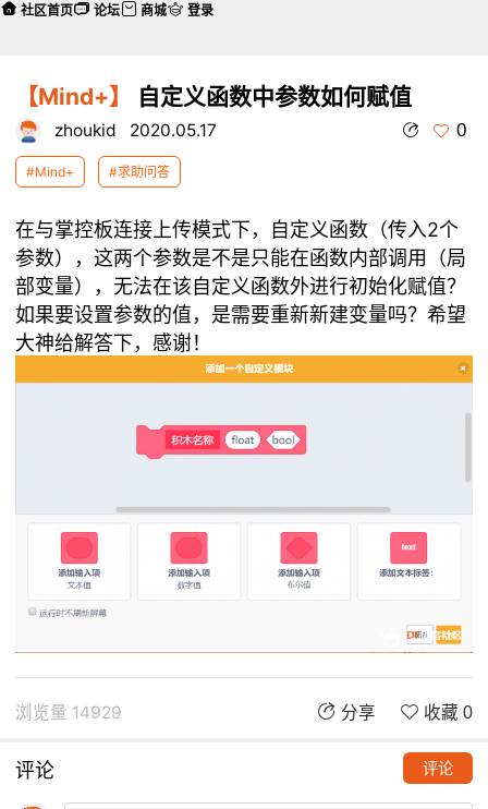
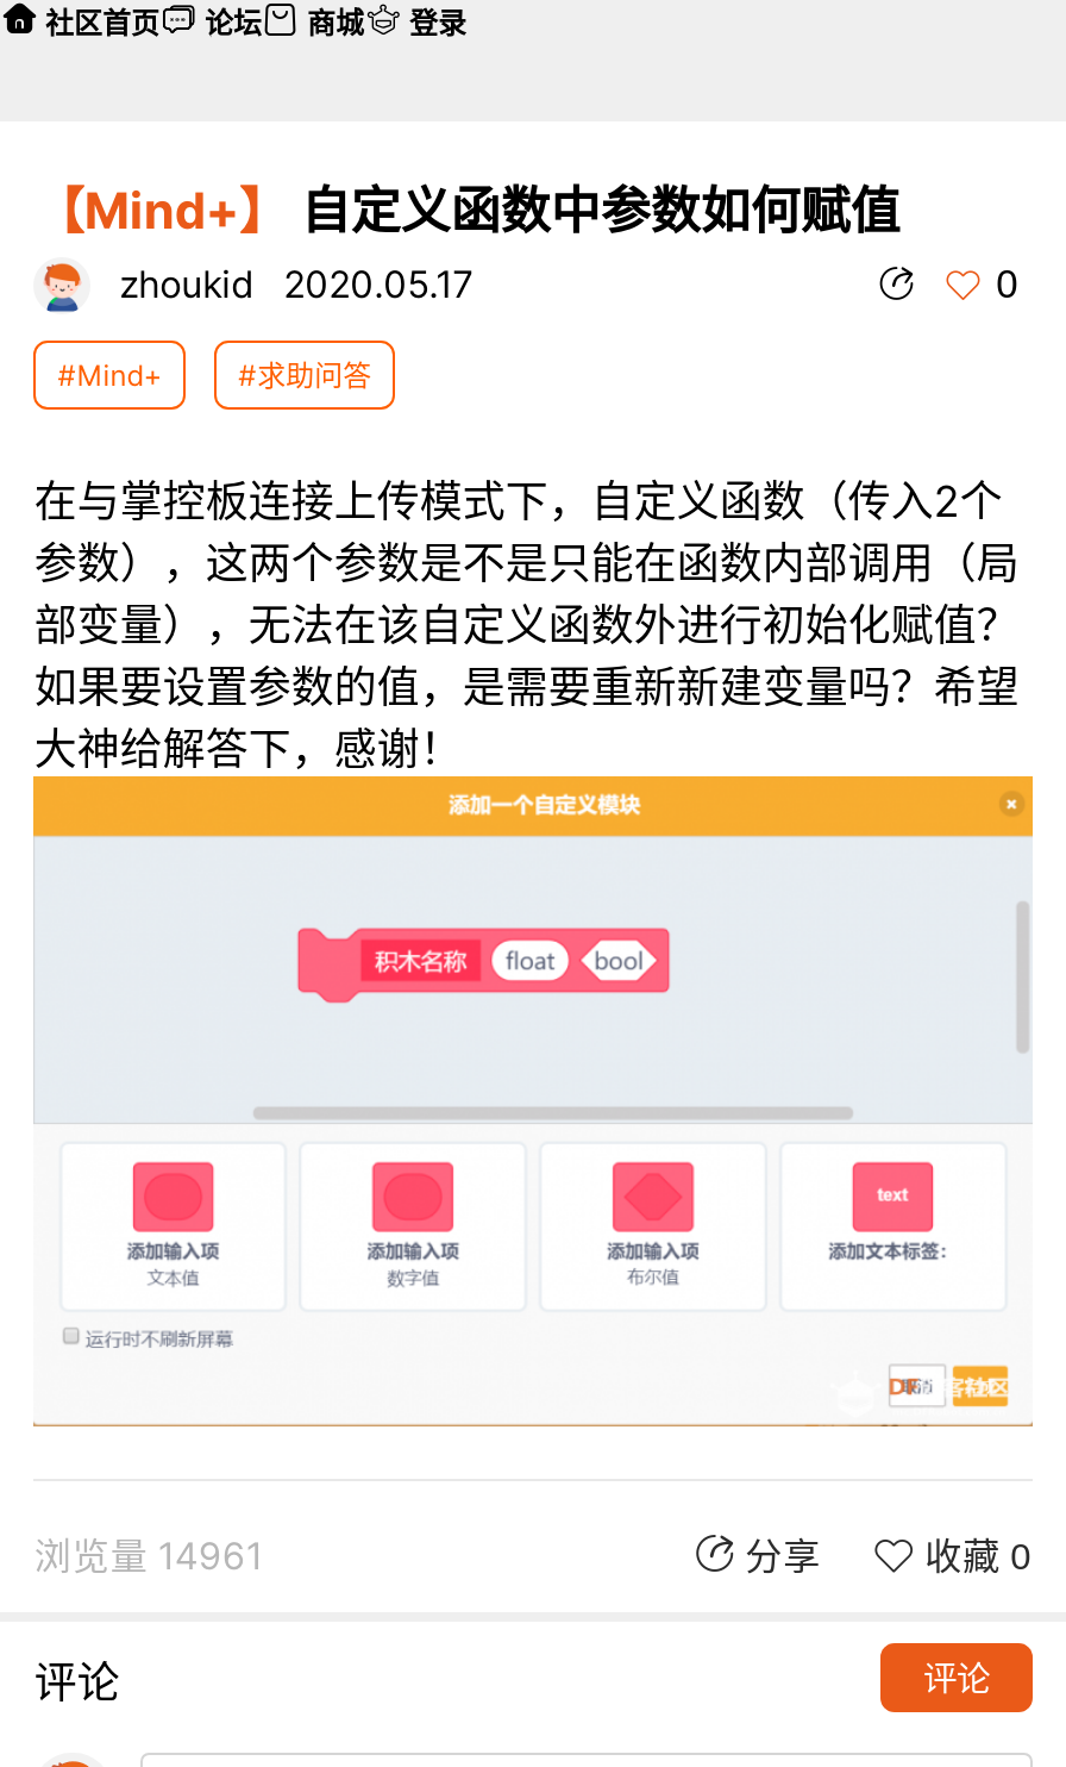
- 浏览量 14929
+ 浏览量 14961
